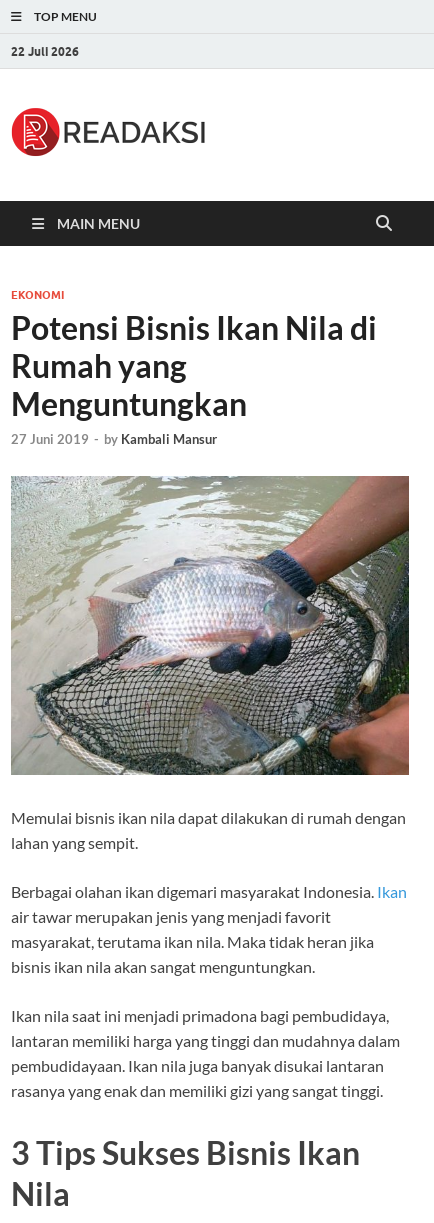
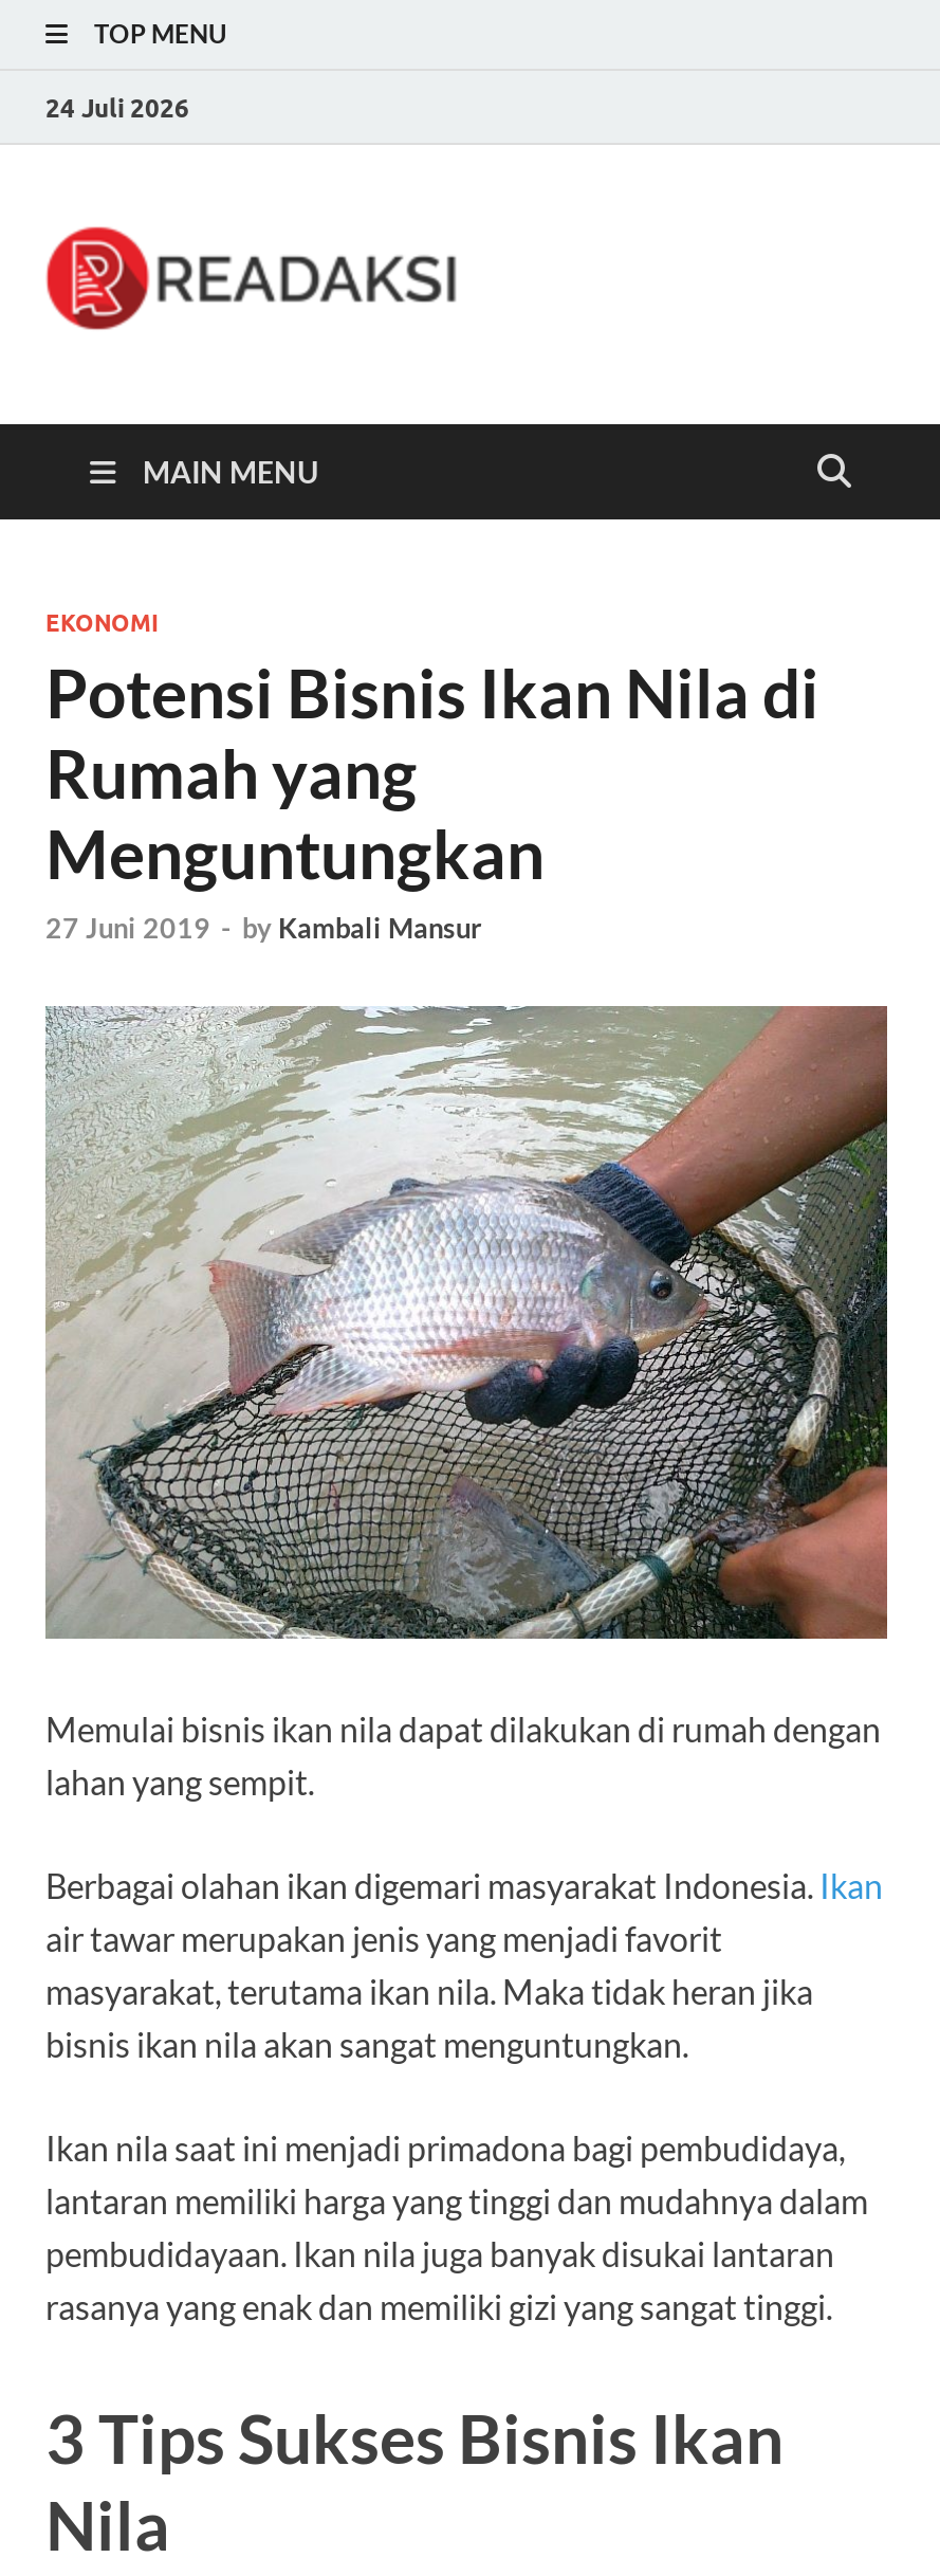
- 22 Juli 2026
+ 24 Juli 2026
